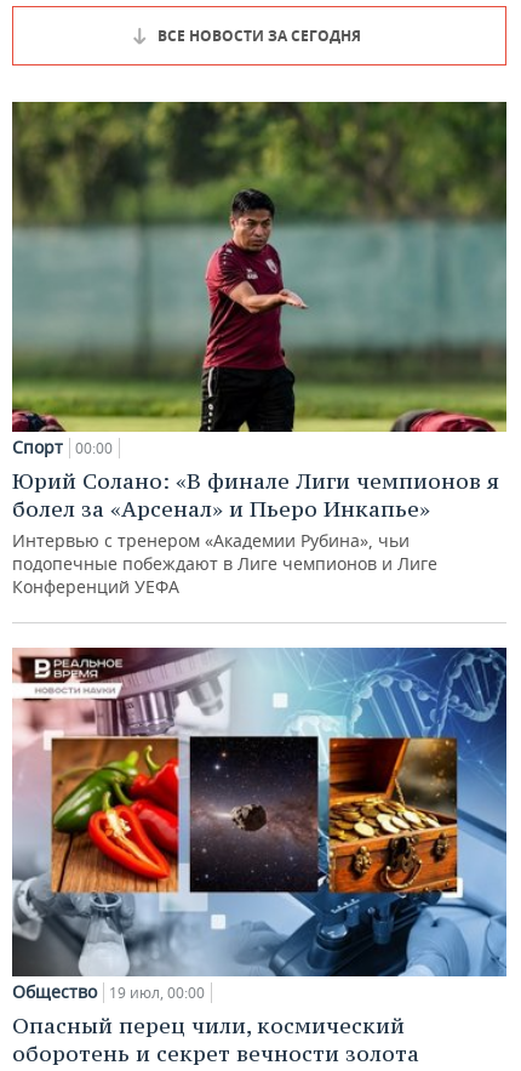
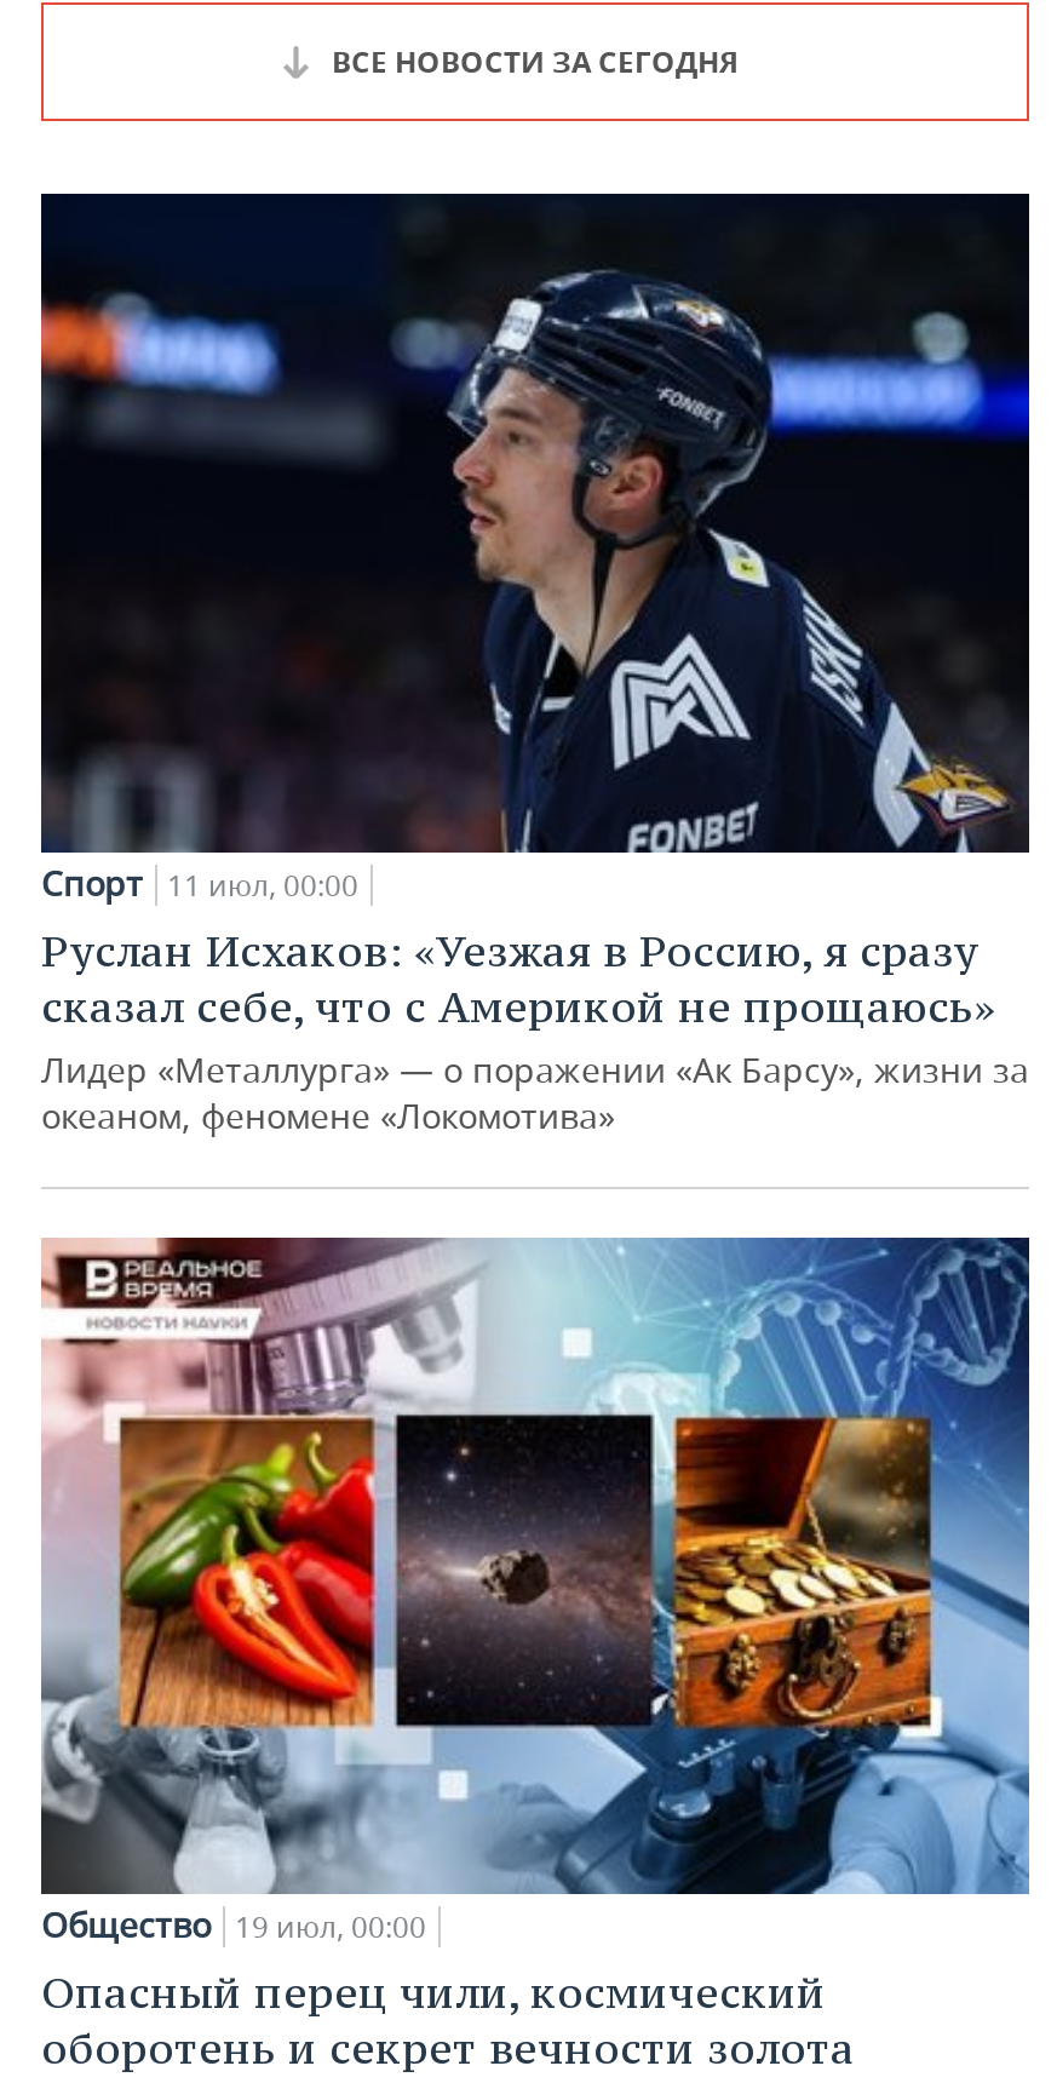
- [image]
- Спорт 00:00
- Юрий Солано: «В финале Лиги чемпионов я
- болел за «Арсенал» и Пьеро Инкапье»
- Интервью с тренером «Академии Рубина», чьи
- подопечные побеждают в Лиге чемпионов и Лиге
- Конференций УЕФА
+ [image]
+ Спорт 11 июл, 00:00
+ Руслан Исхаков: «Уезжая в Россию, я сразу
+ сказал себе, что с Америкой не прощаюсь»
+ Лидер «Металлурга» — о поражении «Ак Барсу», жизни за
+ океаном, феномене «Локомотива»
